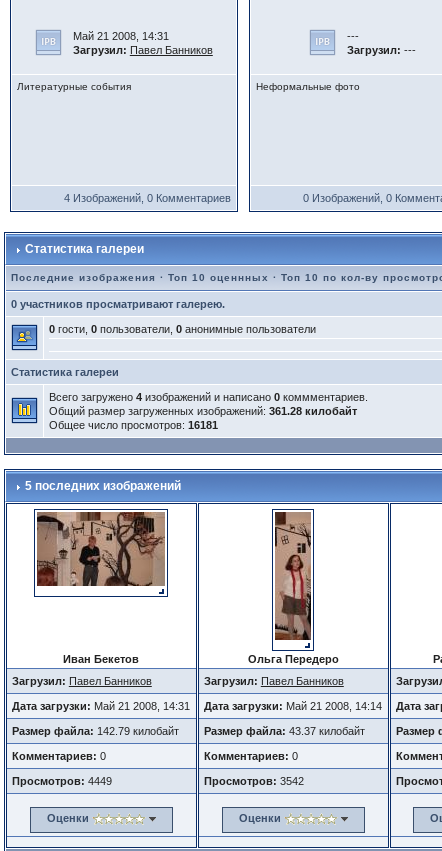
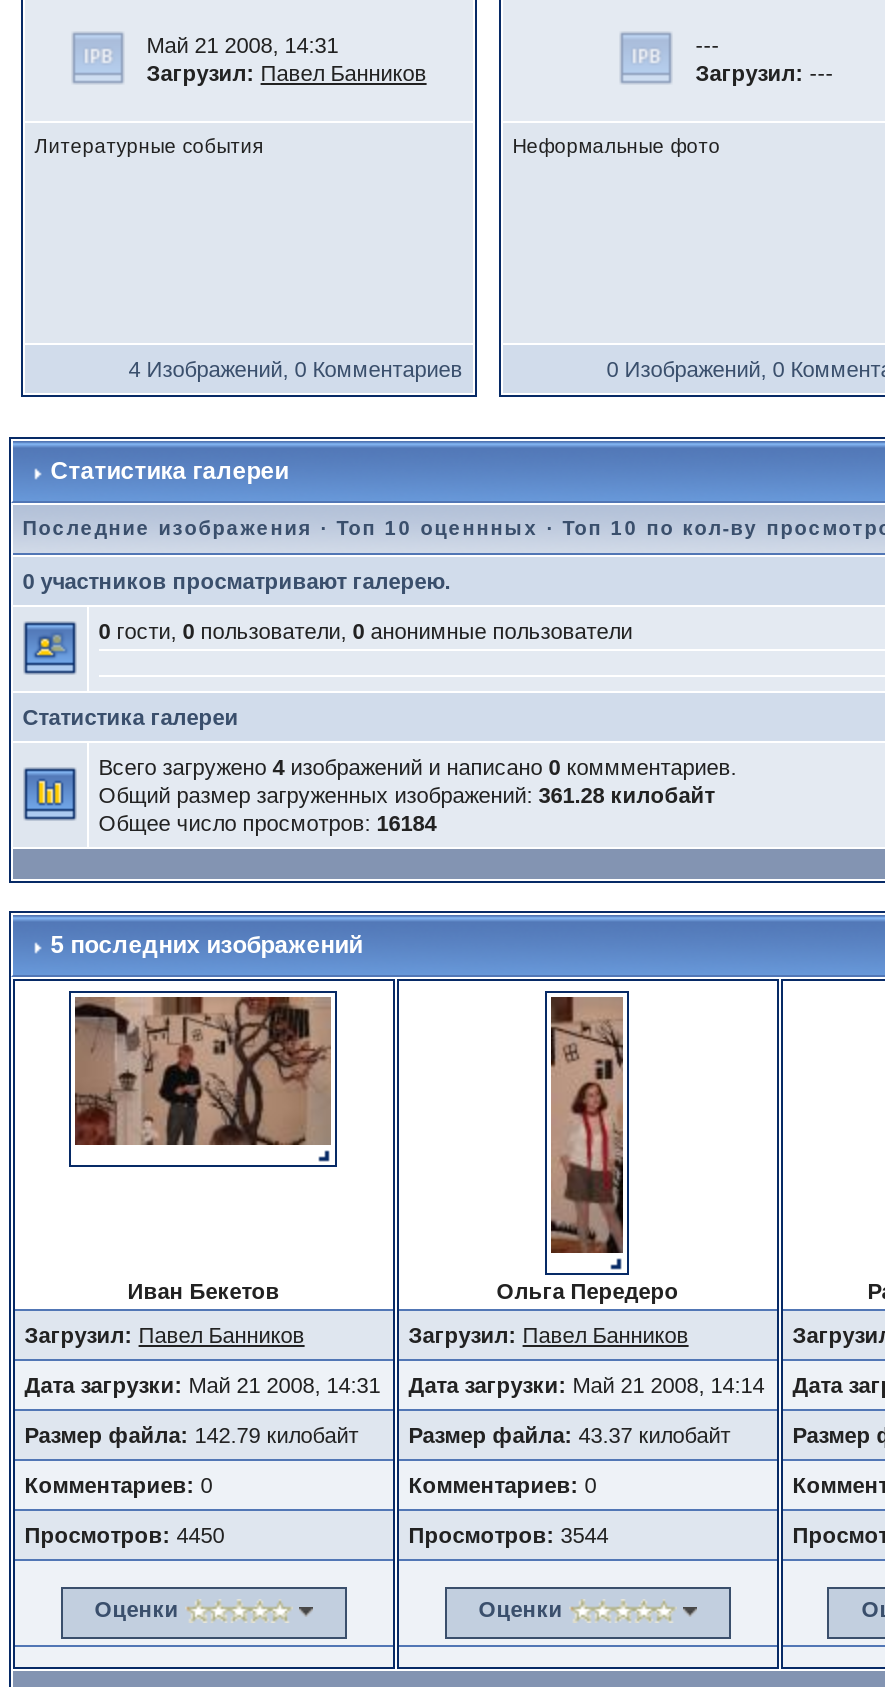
- Общее число просмотров: 16181
+ Общее число просмотров: 16184

- Просмотров: 4449
+ Просмотров: 4450

- Просмотров: 3542
+ Просмотров: 3544
